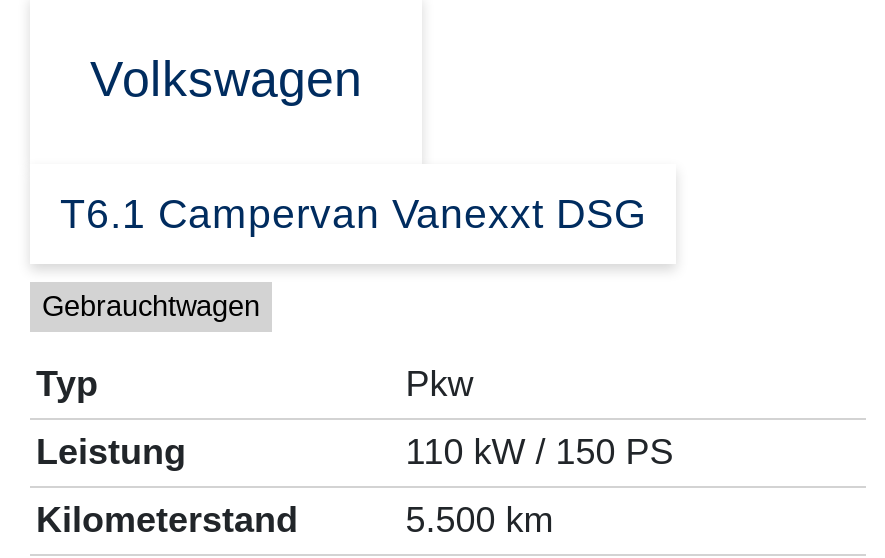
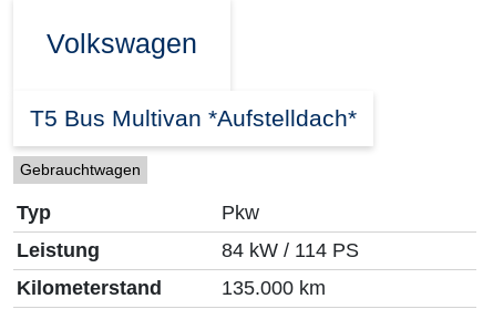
- T6.1 Campervan Vanexxt DSG
+ T5 Bus Multivan *Aufstelldach*

- 110 kW / 150 PS
+ 84 kW / 114 PS

- 5.500 km
+ 135.000 km
